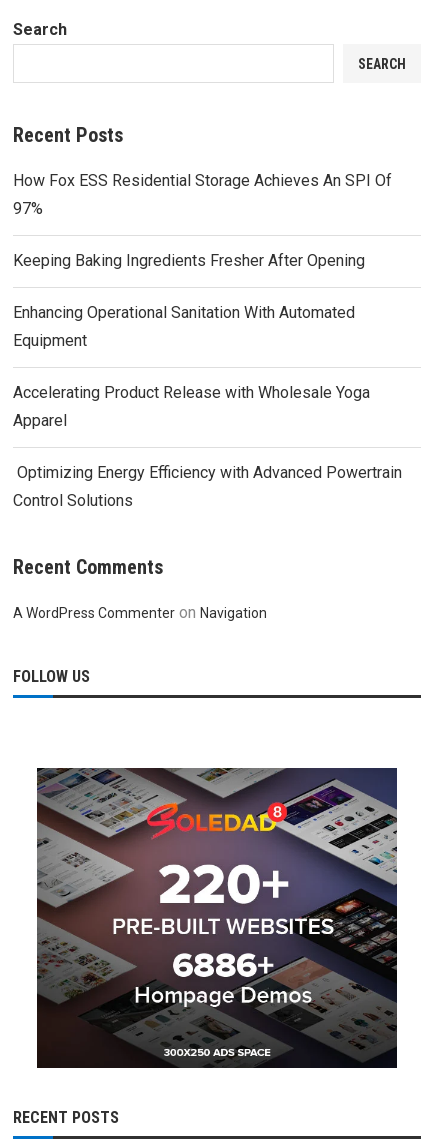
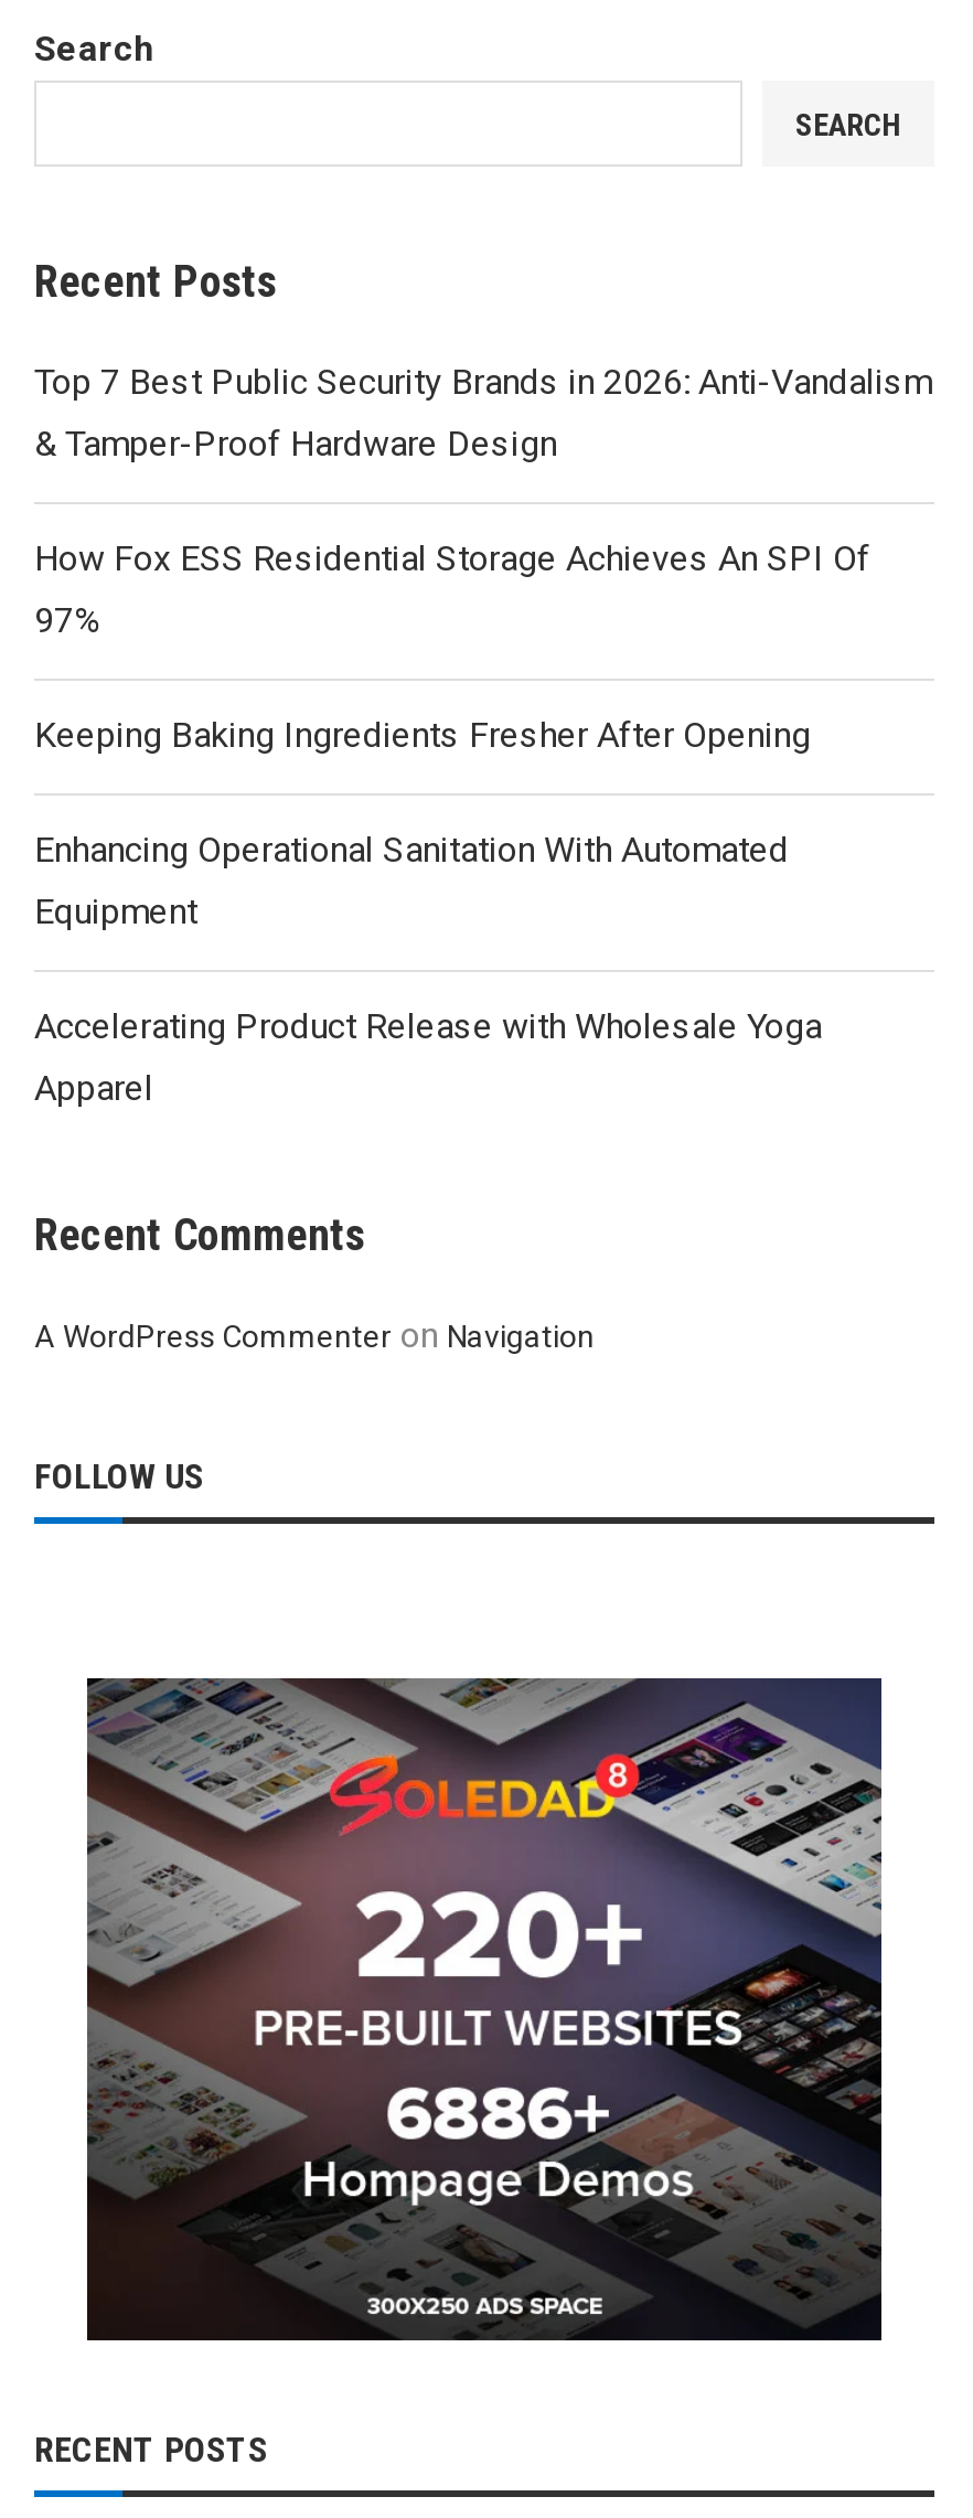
+ Top 7 Best Public Security Brands in 2026: Anti-Vandalism
+ & Tamper-Proof Hardware Design

moved down: How Fox ESS Residential Storage Achieves An SPI Of | 97% | Keeping Baking Ingredients Fresher After Opening | Enhancing Operational Sanitation With Automated | Equipment | Accelerating Product Release with Wholesale Yoga | Apparel

- Optimizing Energy Efficiency with Advanced Powertrain
- Control Solutions
